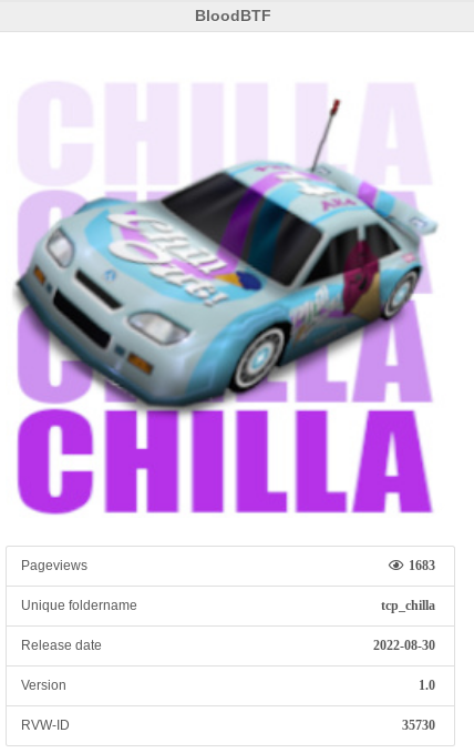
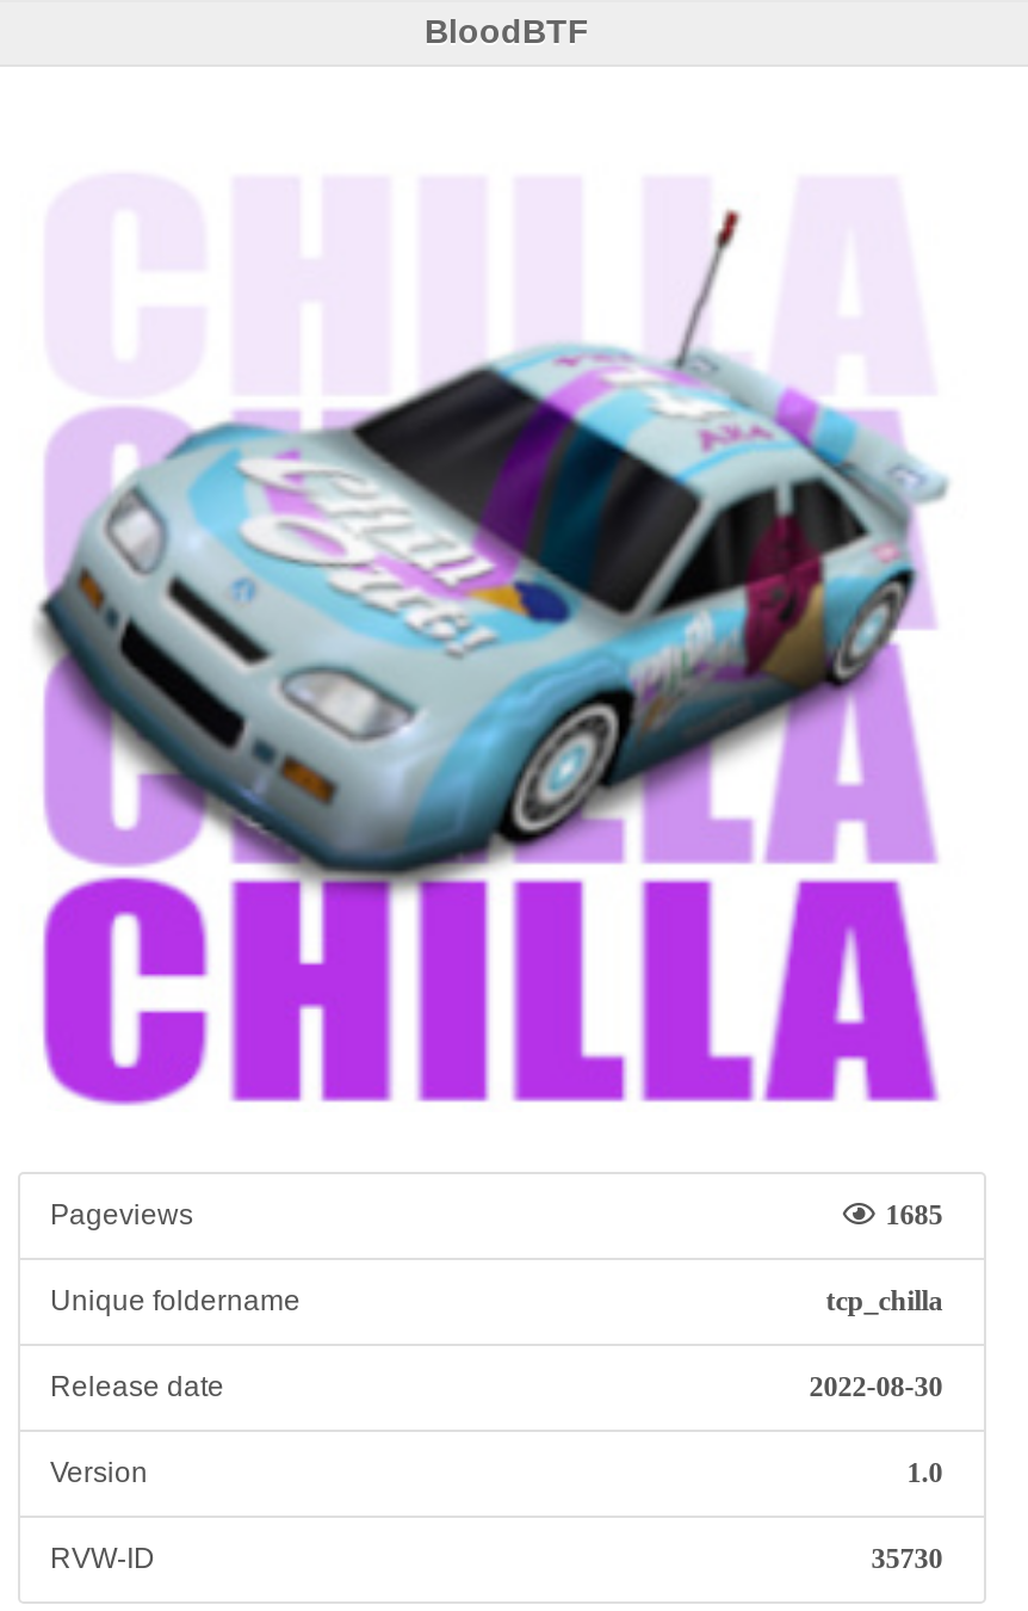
- 1683
+ 1685
